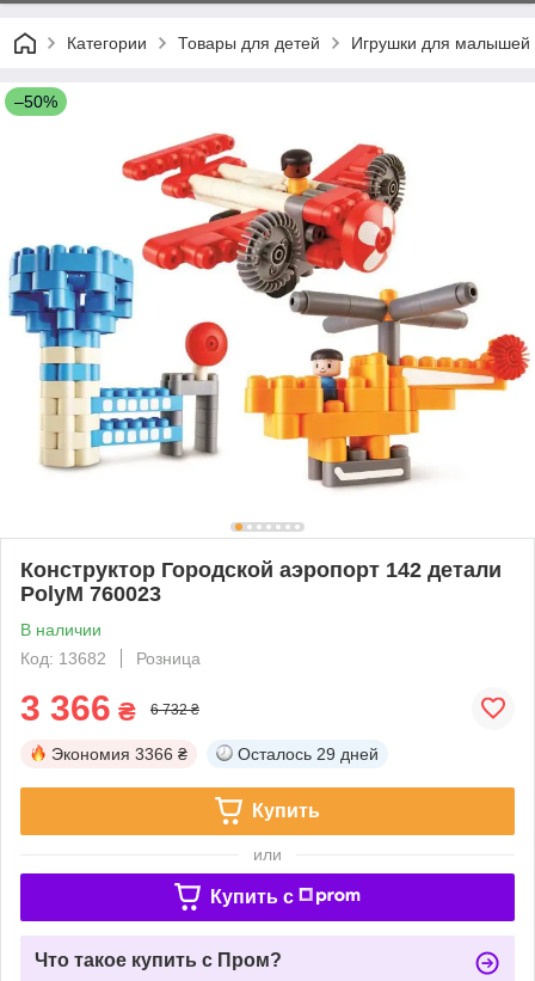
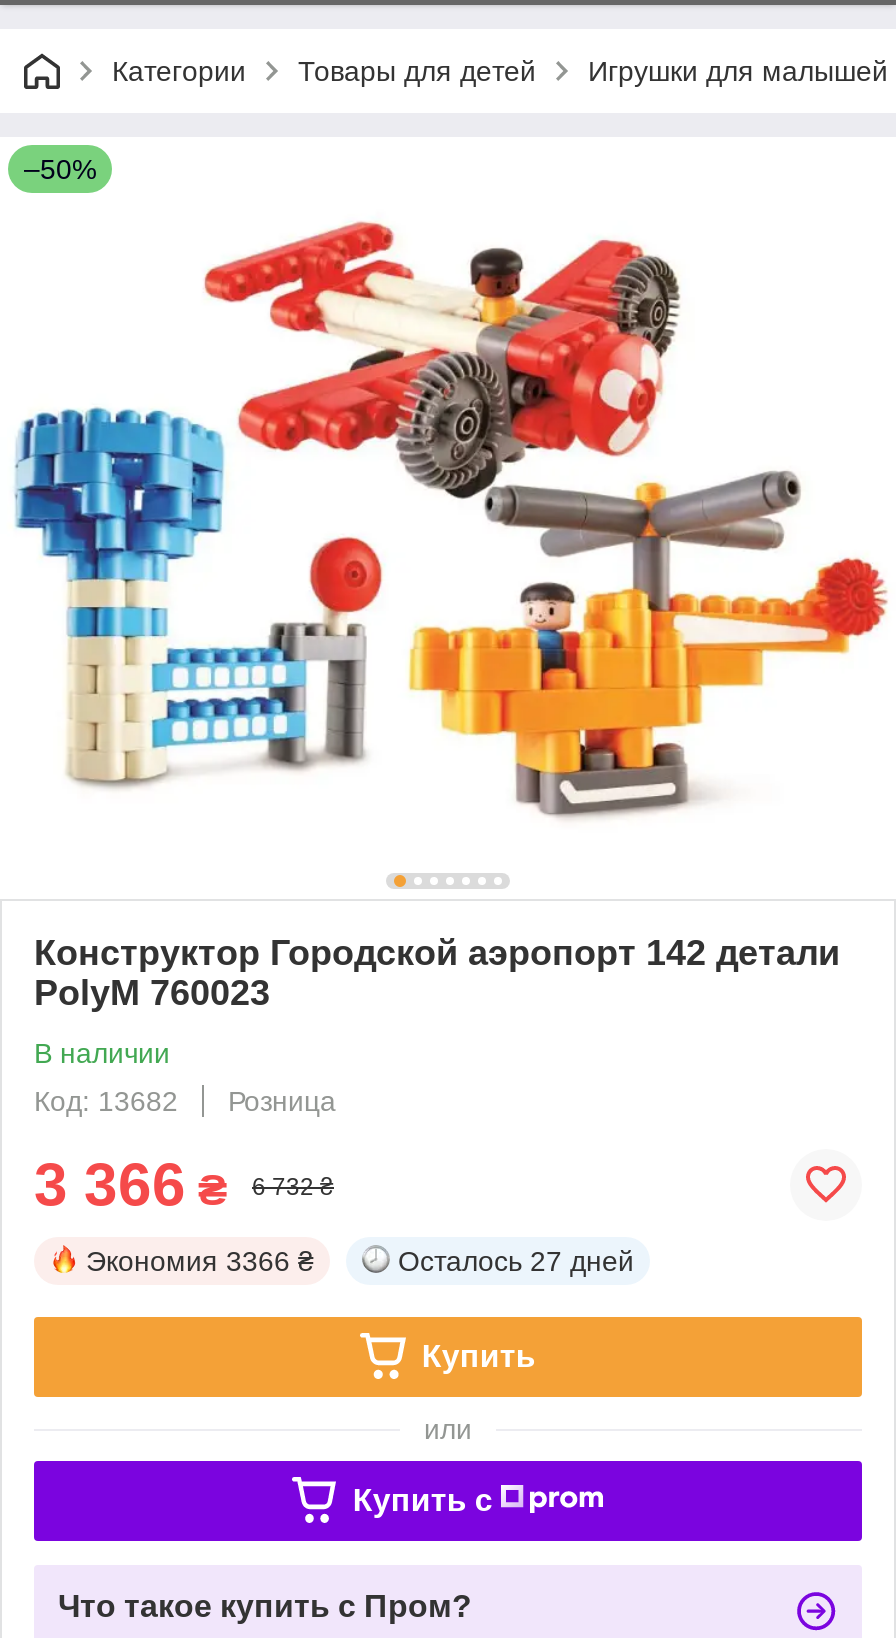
- Осталось 29 дней
+ Осталось 27 дней
